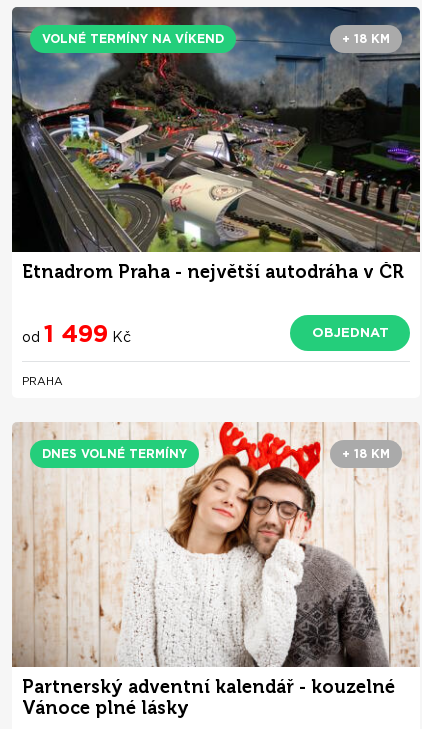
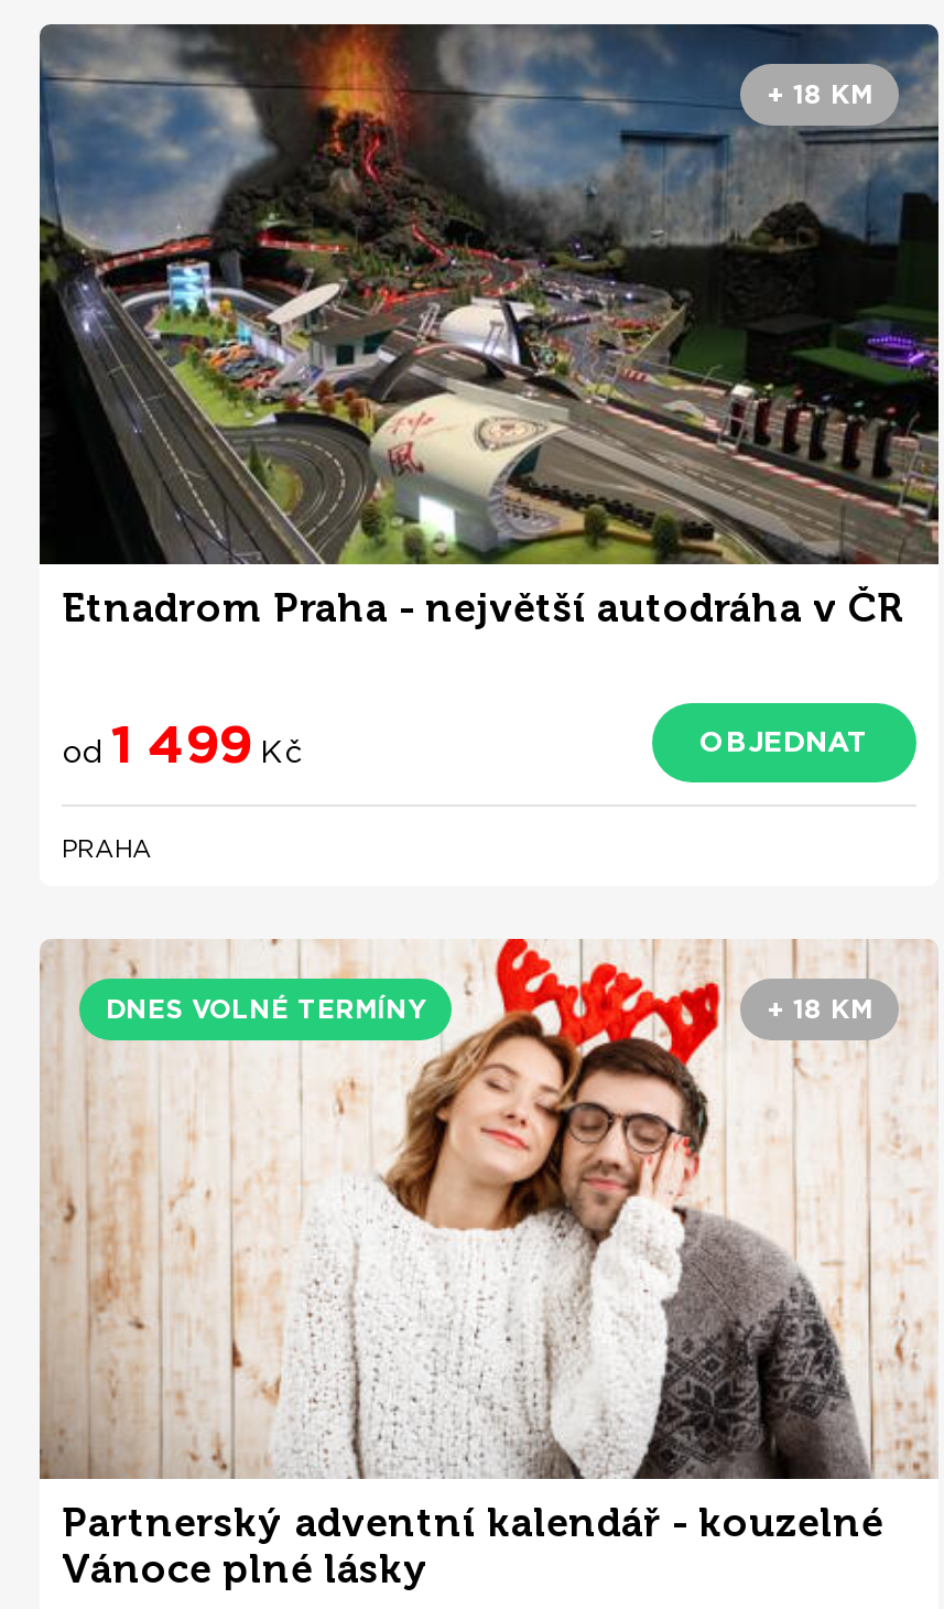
- VOLNÉ TERMÍNY NA VÍKEND
